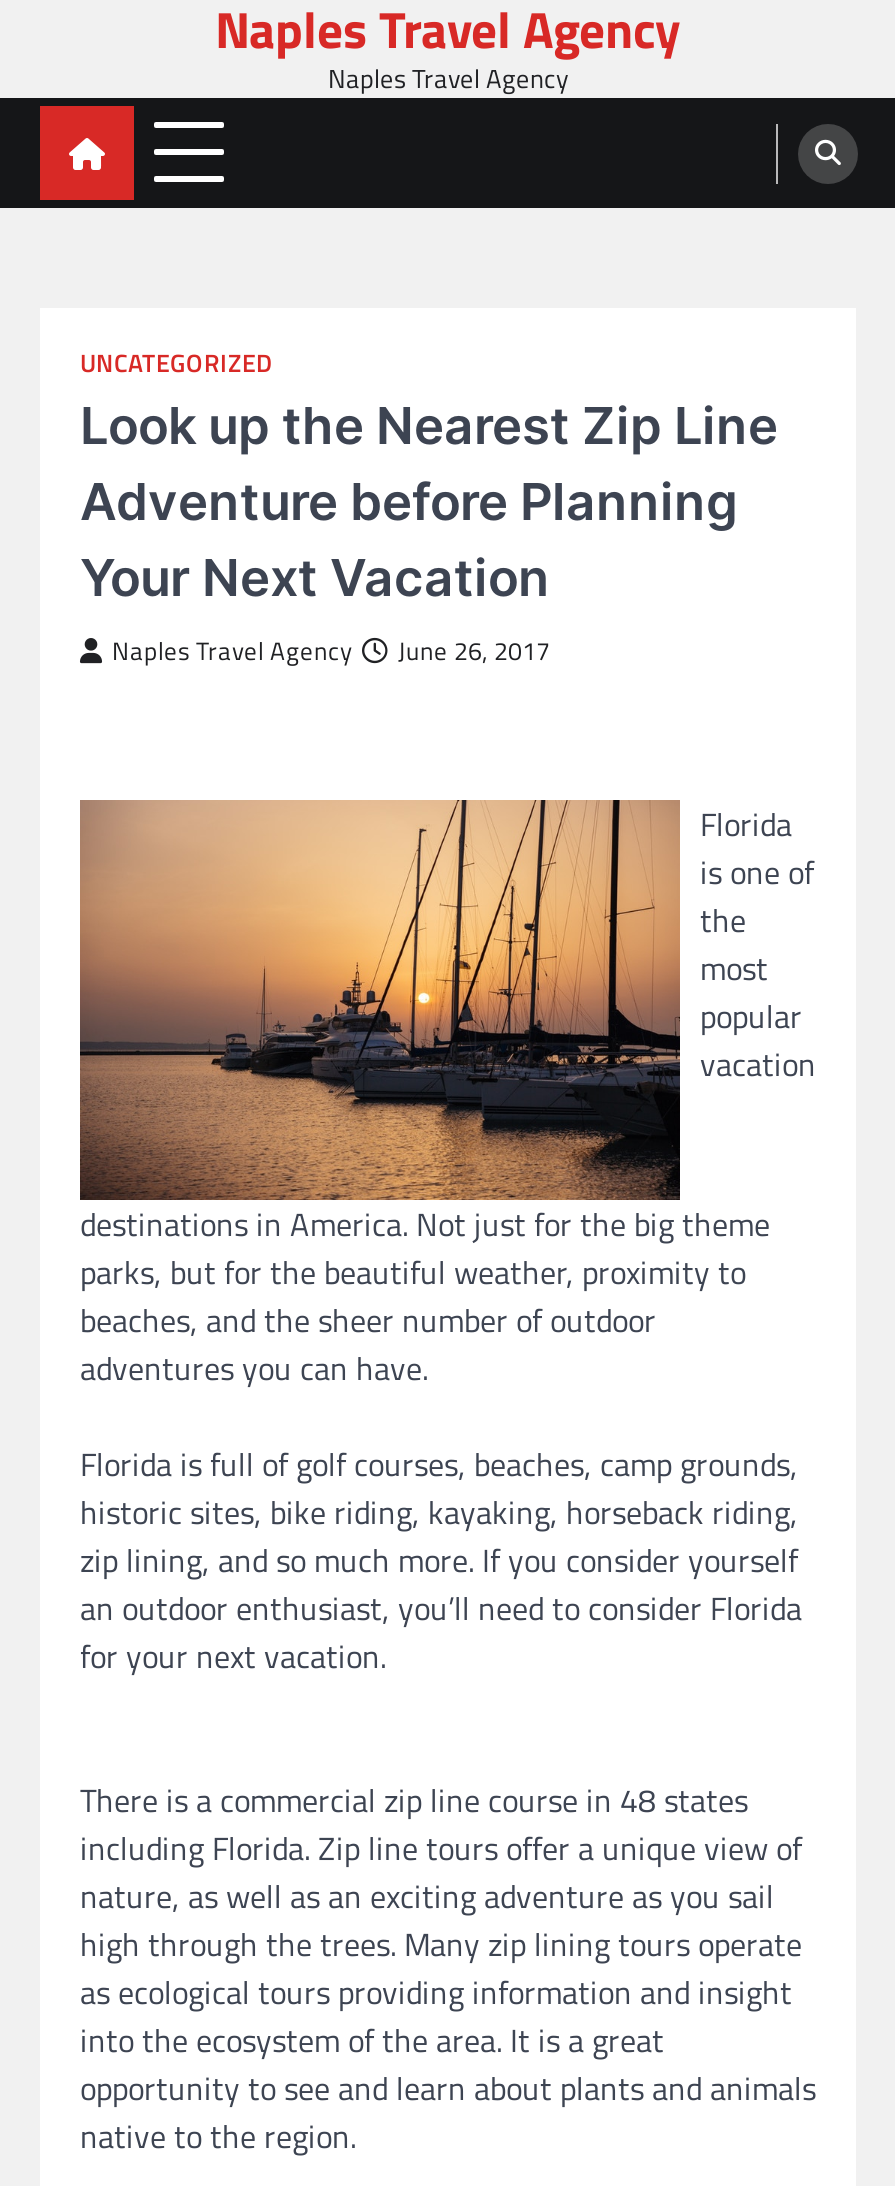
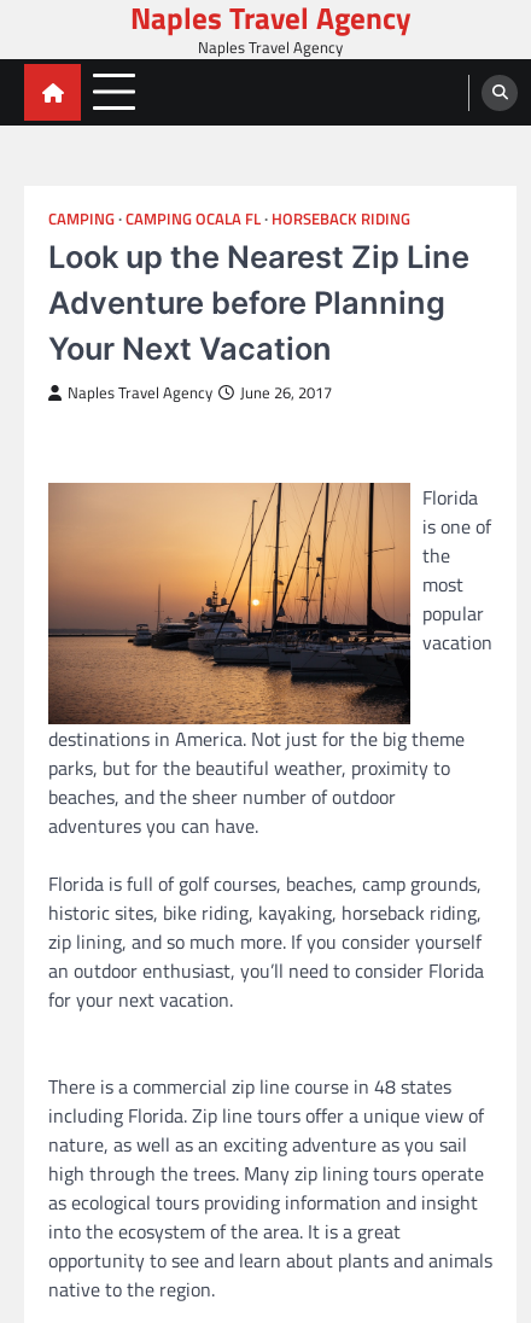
- UNCATEGORIZED
+ CAMPING CAMPING OCALA FL HORSEBACK RIDING
